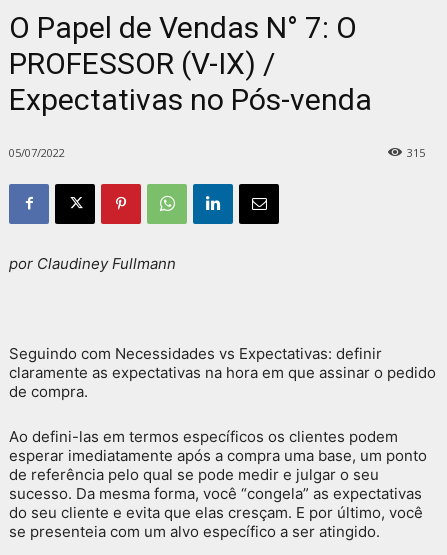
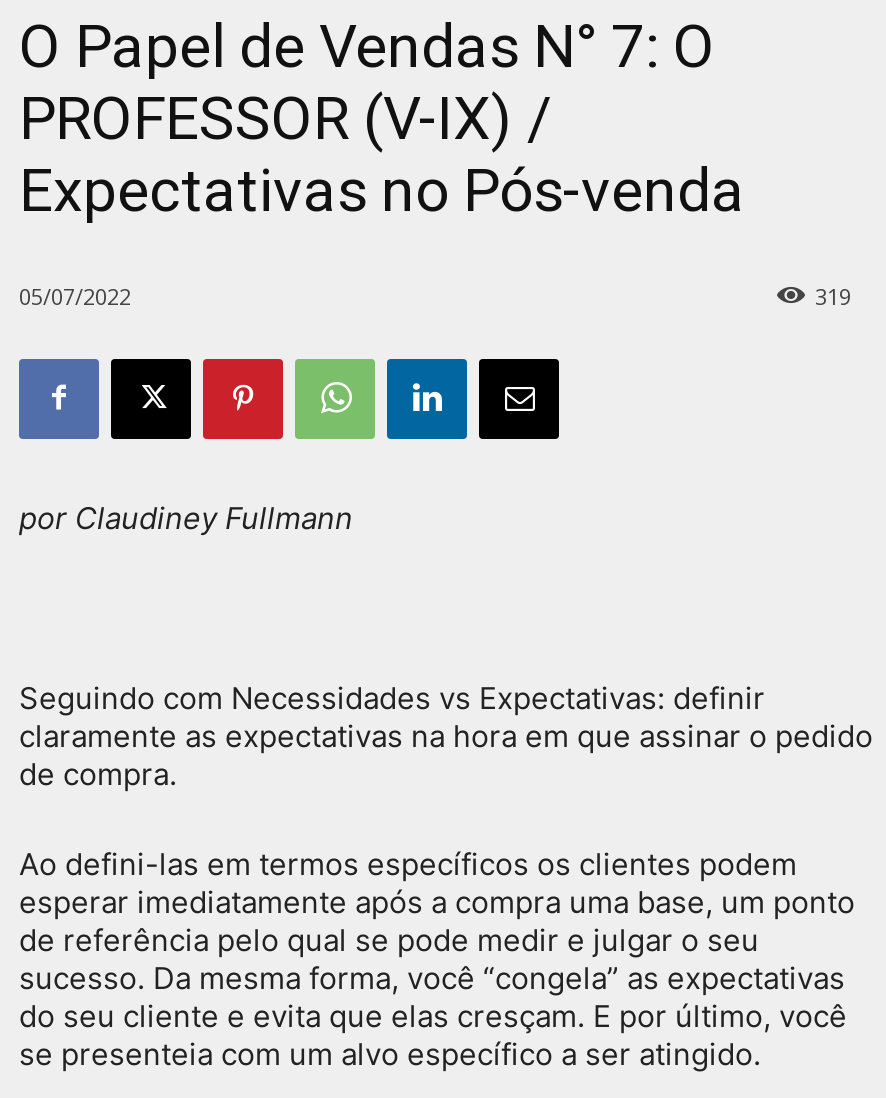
- 315
+ 319
